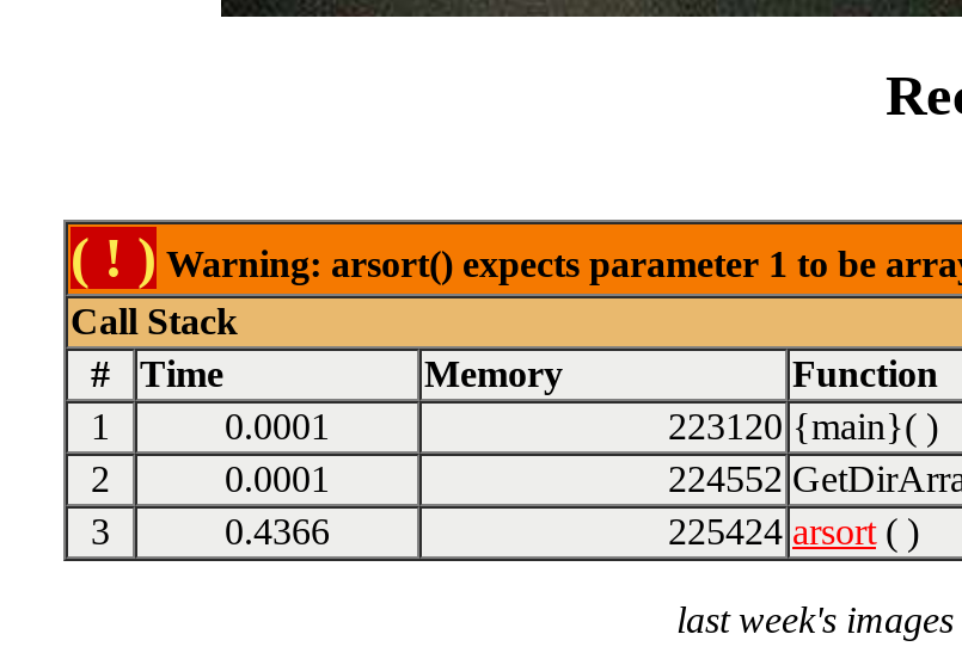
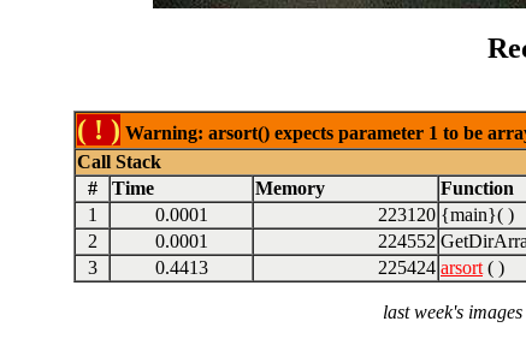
- 0.4366
+ 0.4413
